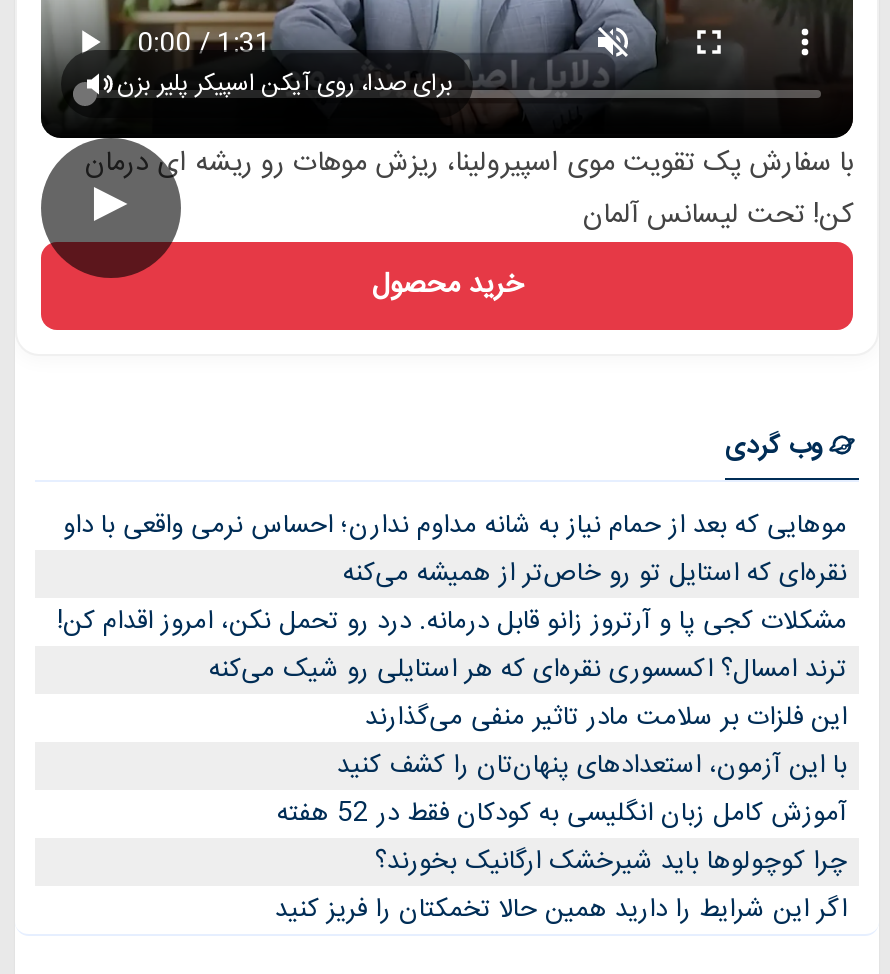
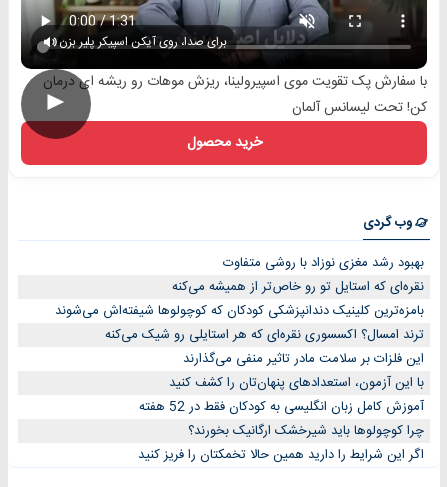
- موهایی که بعد از حمام نیاز به شانه مداوم ندارن؛ احساس نرمی واقعی با داو
+ بهبود رشد مغزی نوزاد با روشی متفاوت

- مشکلات کجی پا و آرتروز زانو قابل درمانه. درد رو تحمل نکن، امروز اقدام کن!
+ بامزه‌ترین کلینیک دندانپزشکی کودکان که کوچولوها شیفته‌اش می‌شوند
